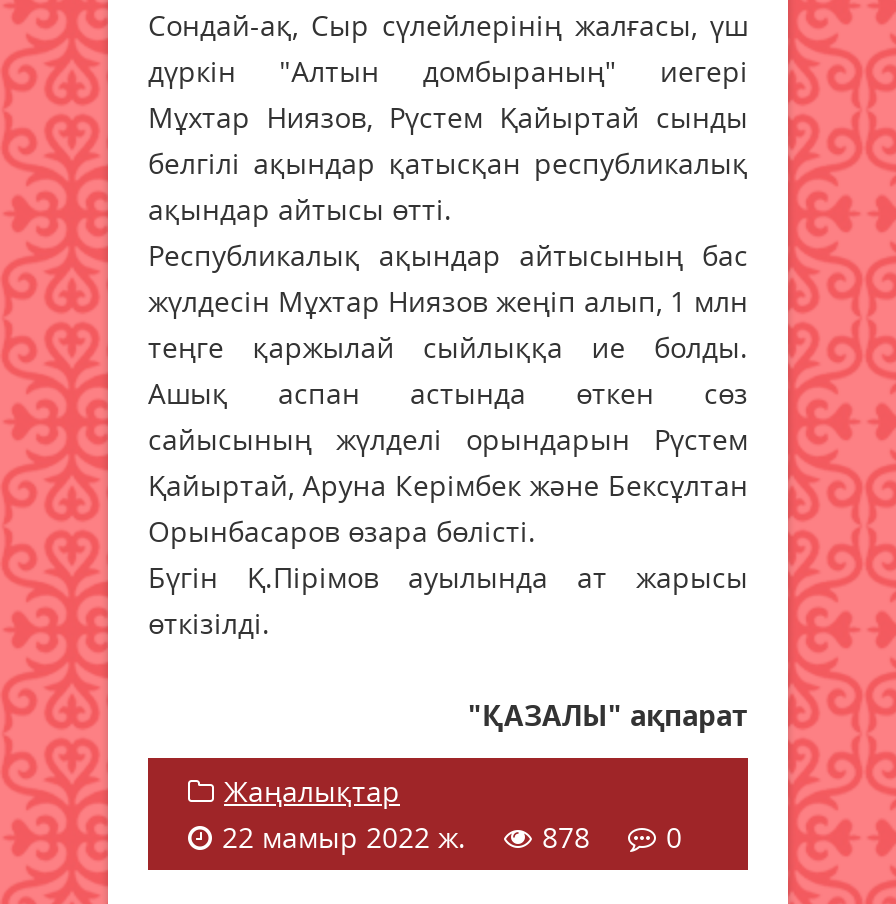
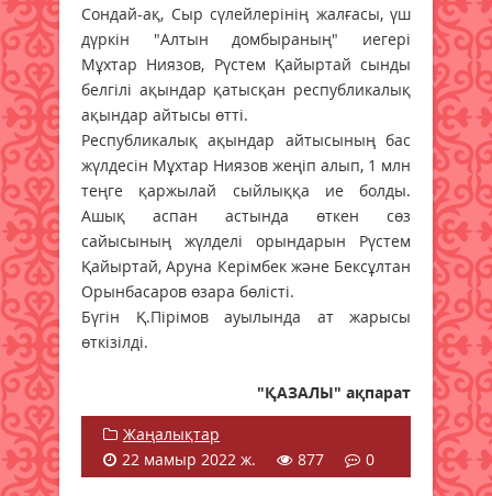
- 22 мамыр 2022 ж. 878 0
+ 22 мамыр 2022 ж. 877 0
